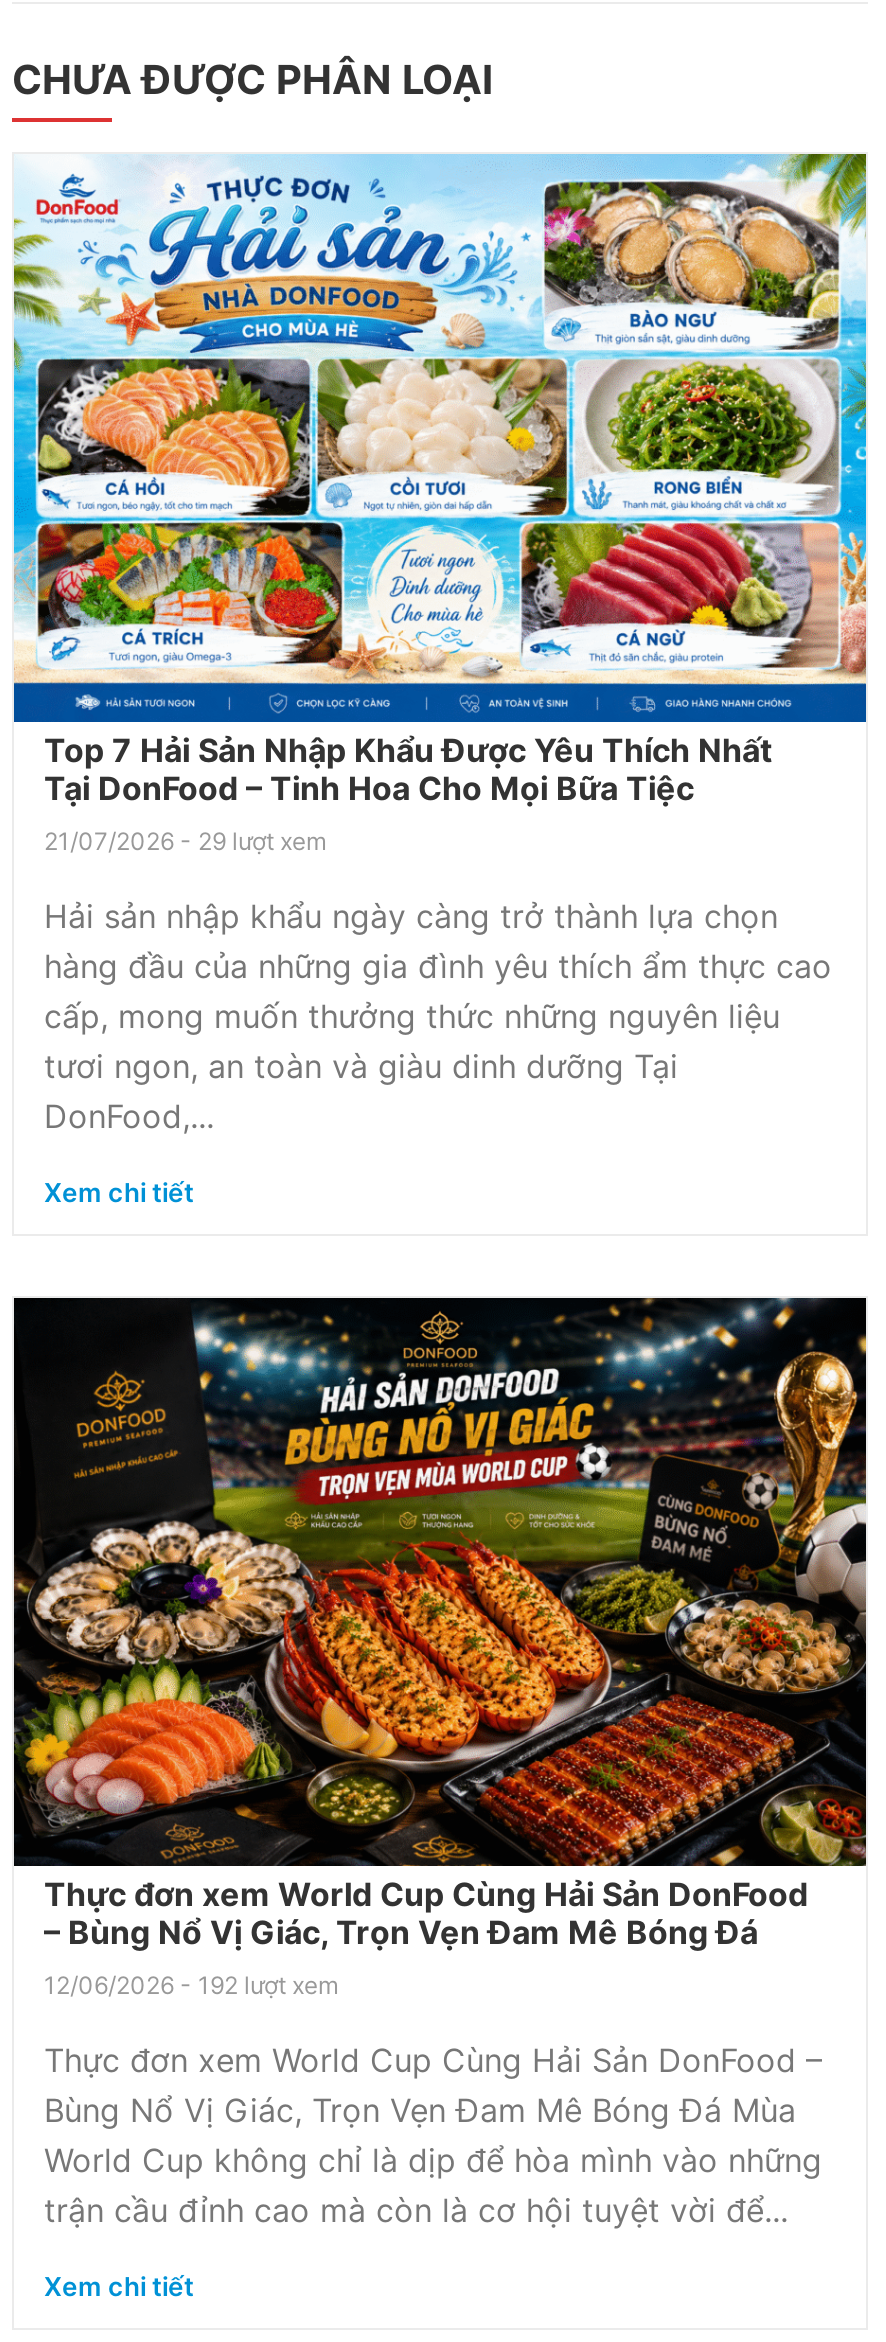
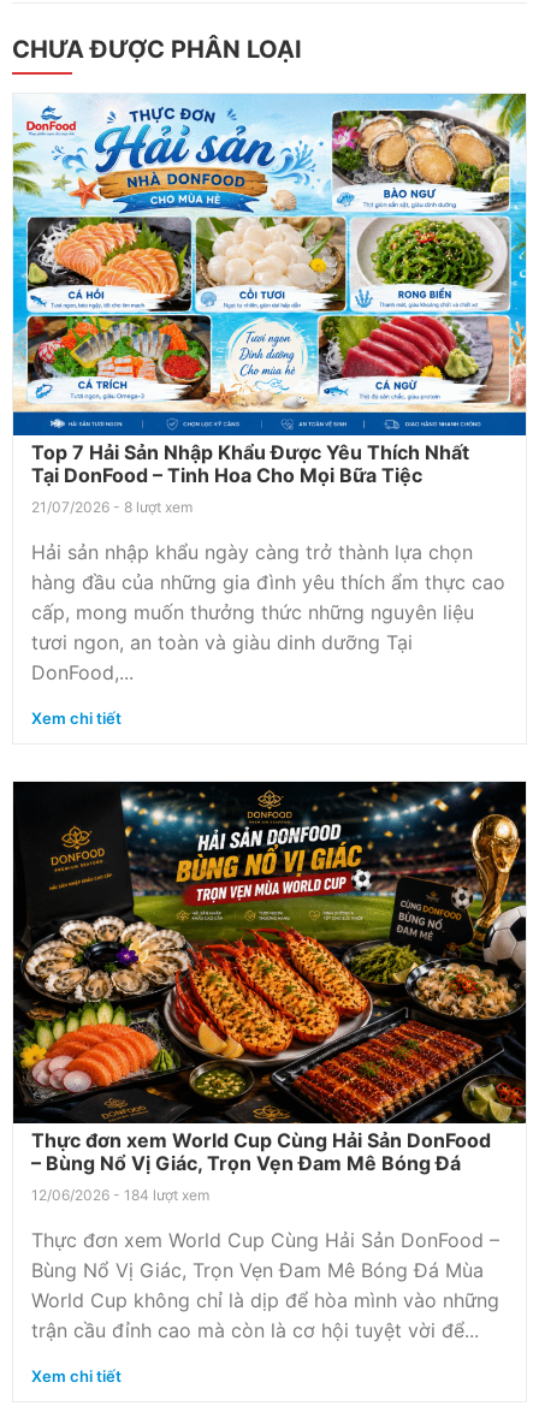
- 21/07/2026 - 29 lượt xem
+ 21/07/2026 - 8 lượt xem

- 12/06/2026 - 192 lượt xem
+ 12/06/2026 - 184 lượt xem
